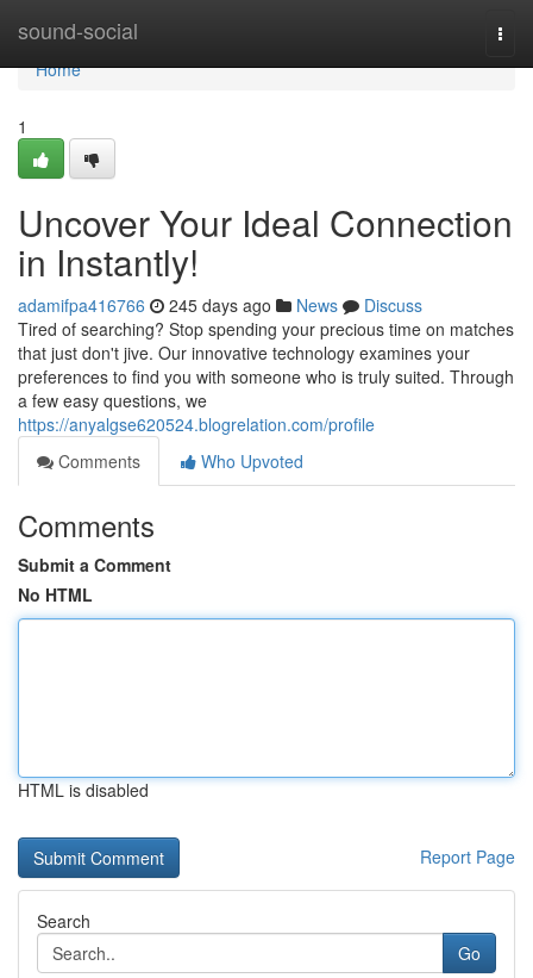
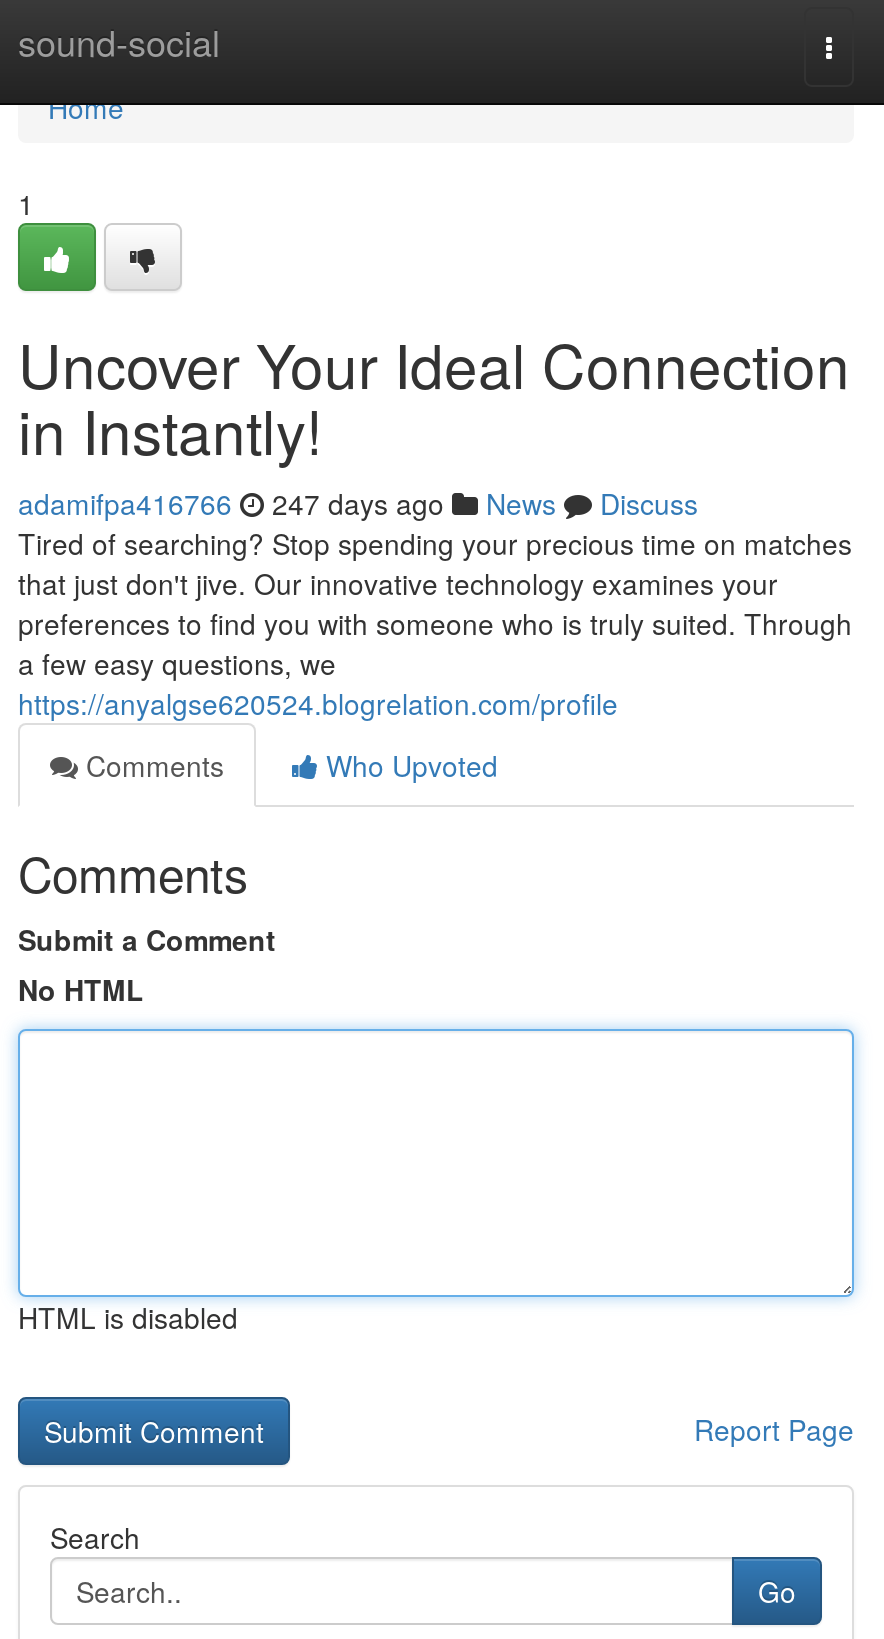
- adamifpa416766 245 days ago News Discuss
+ adamifpa416766 247 days ago News Discuss
